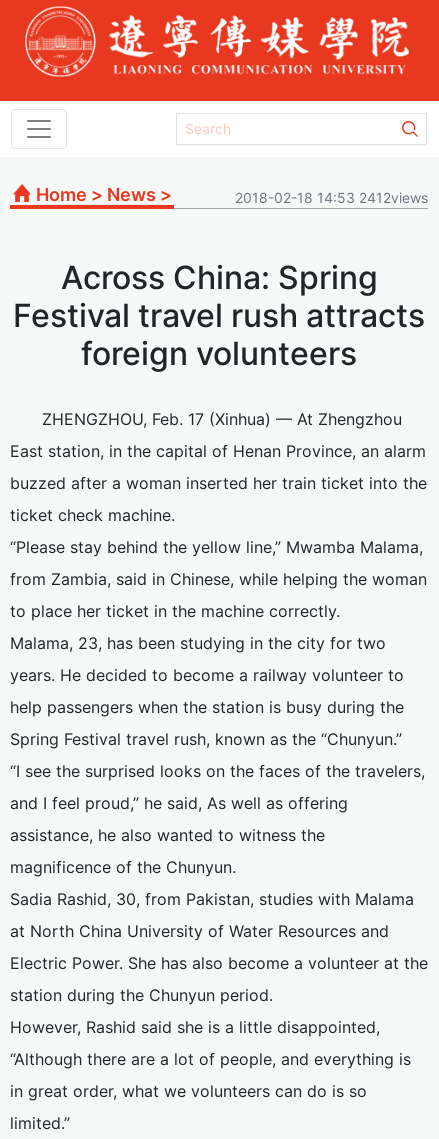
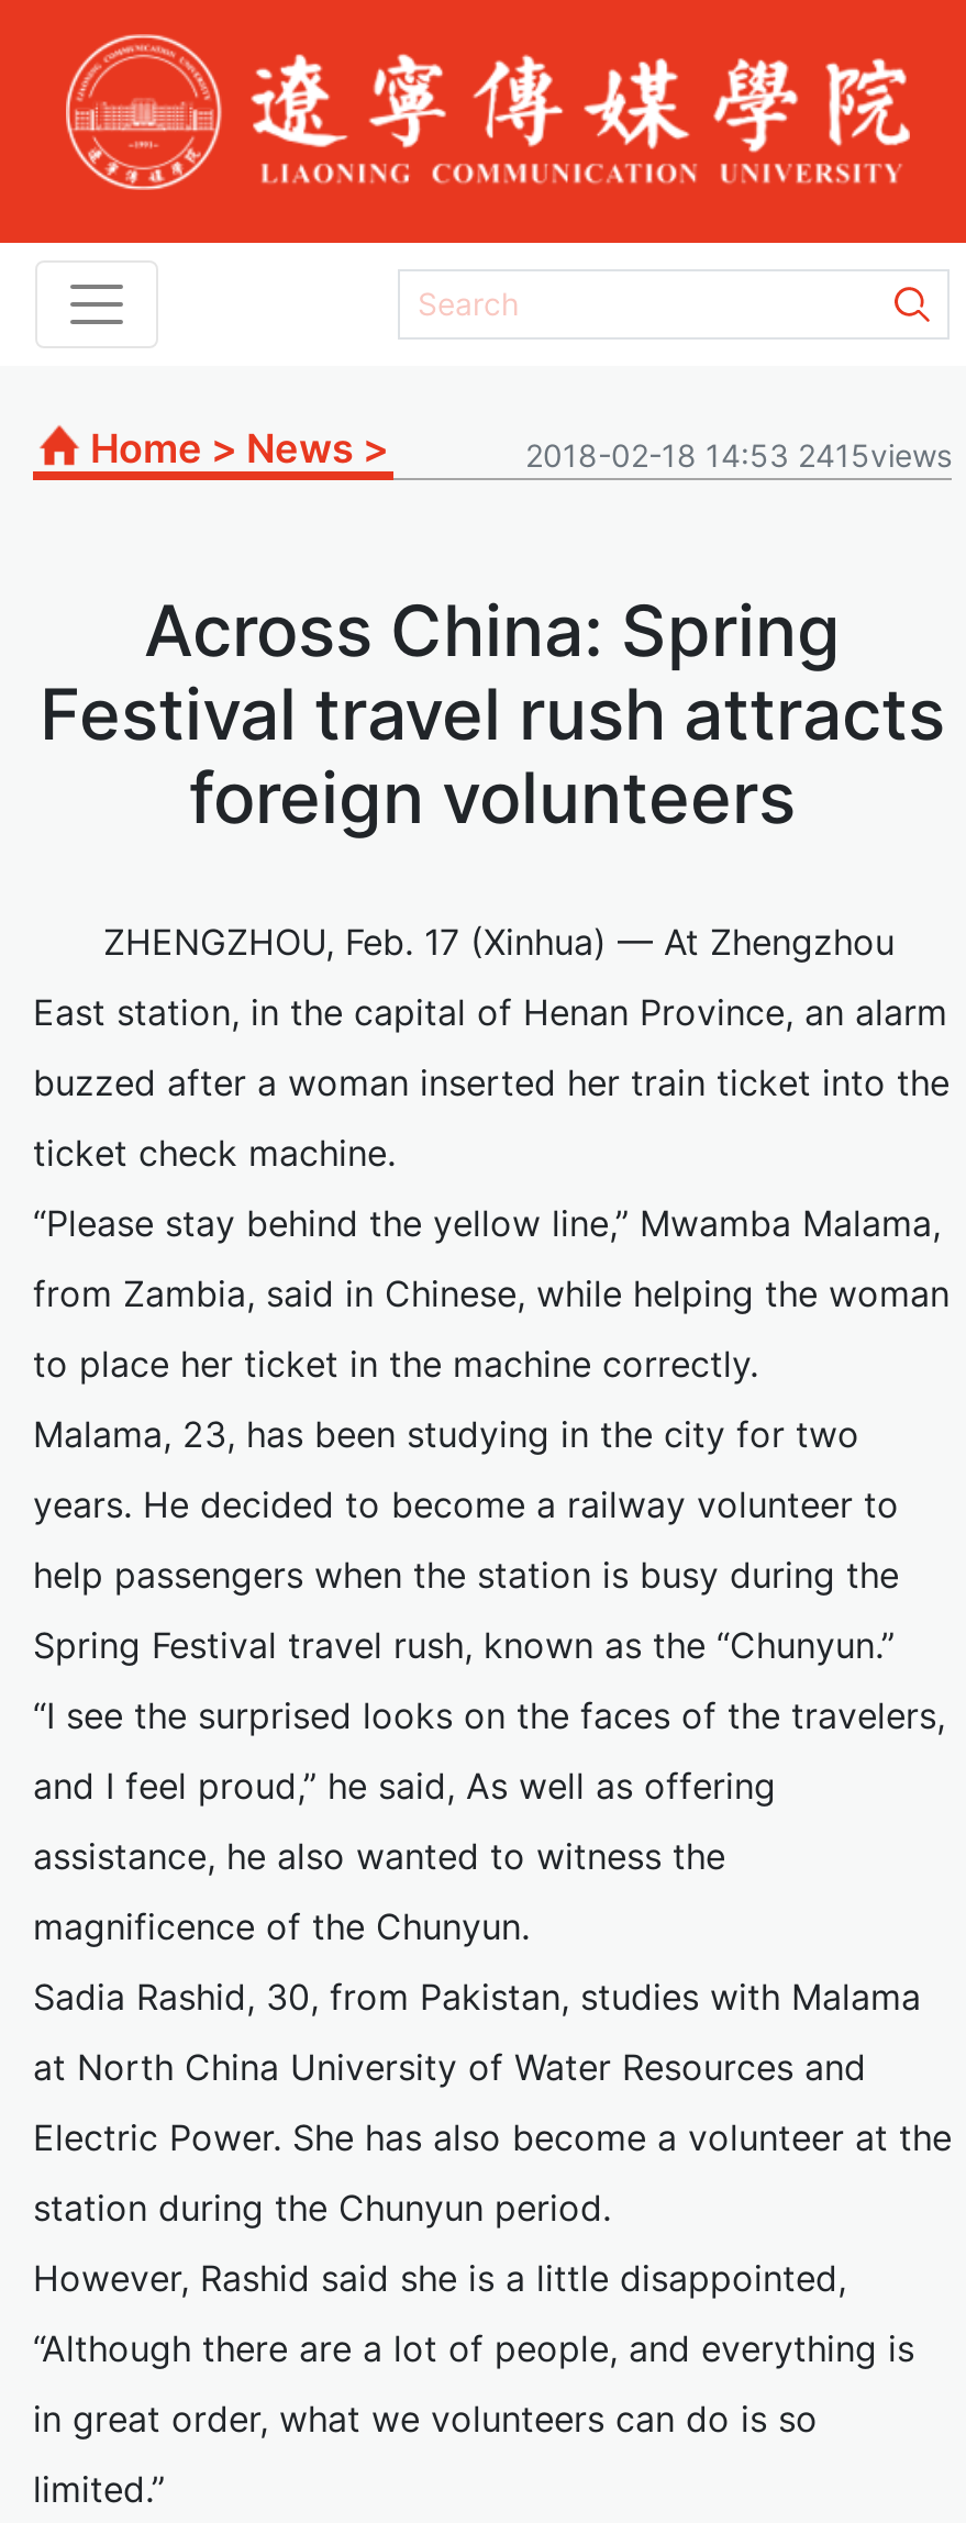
- 2018-02-18 14:53 2412views
+ 2018-02-18 14:53 2415views
